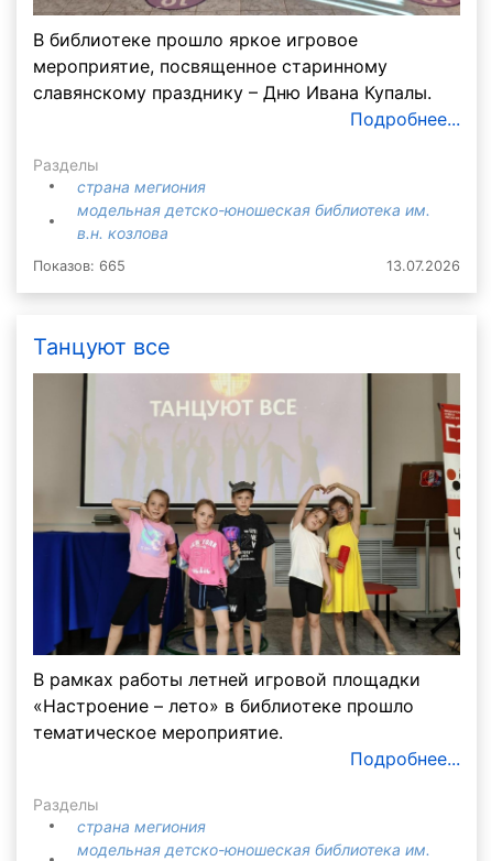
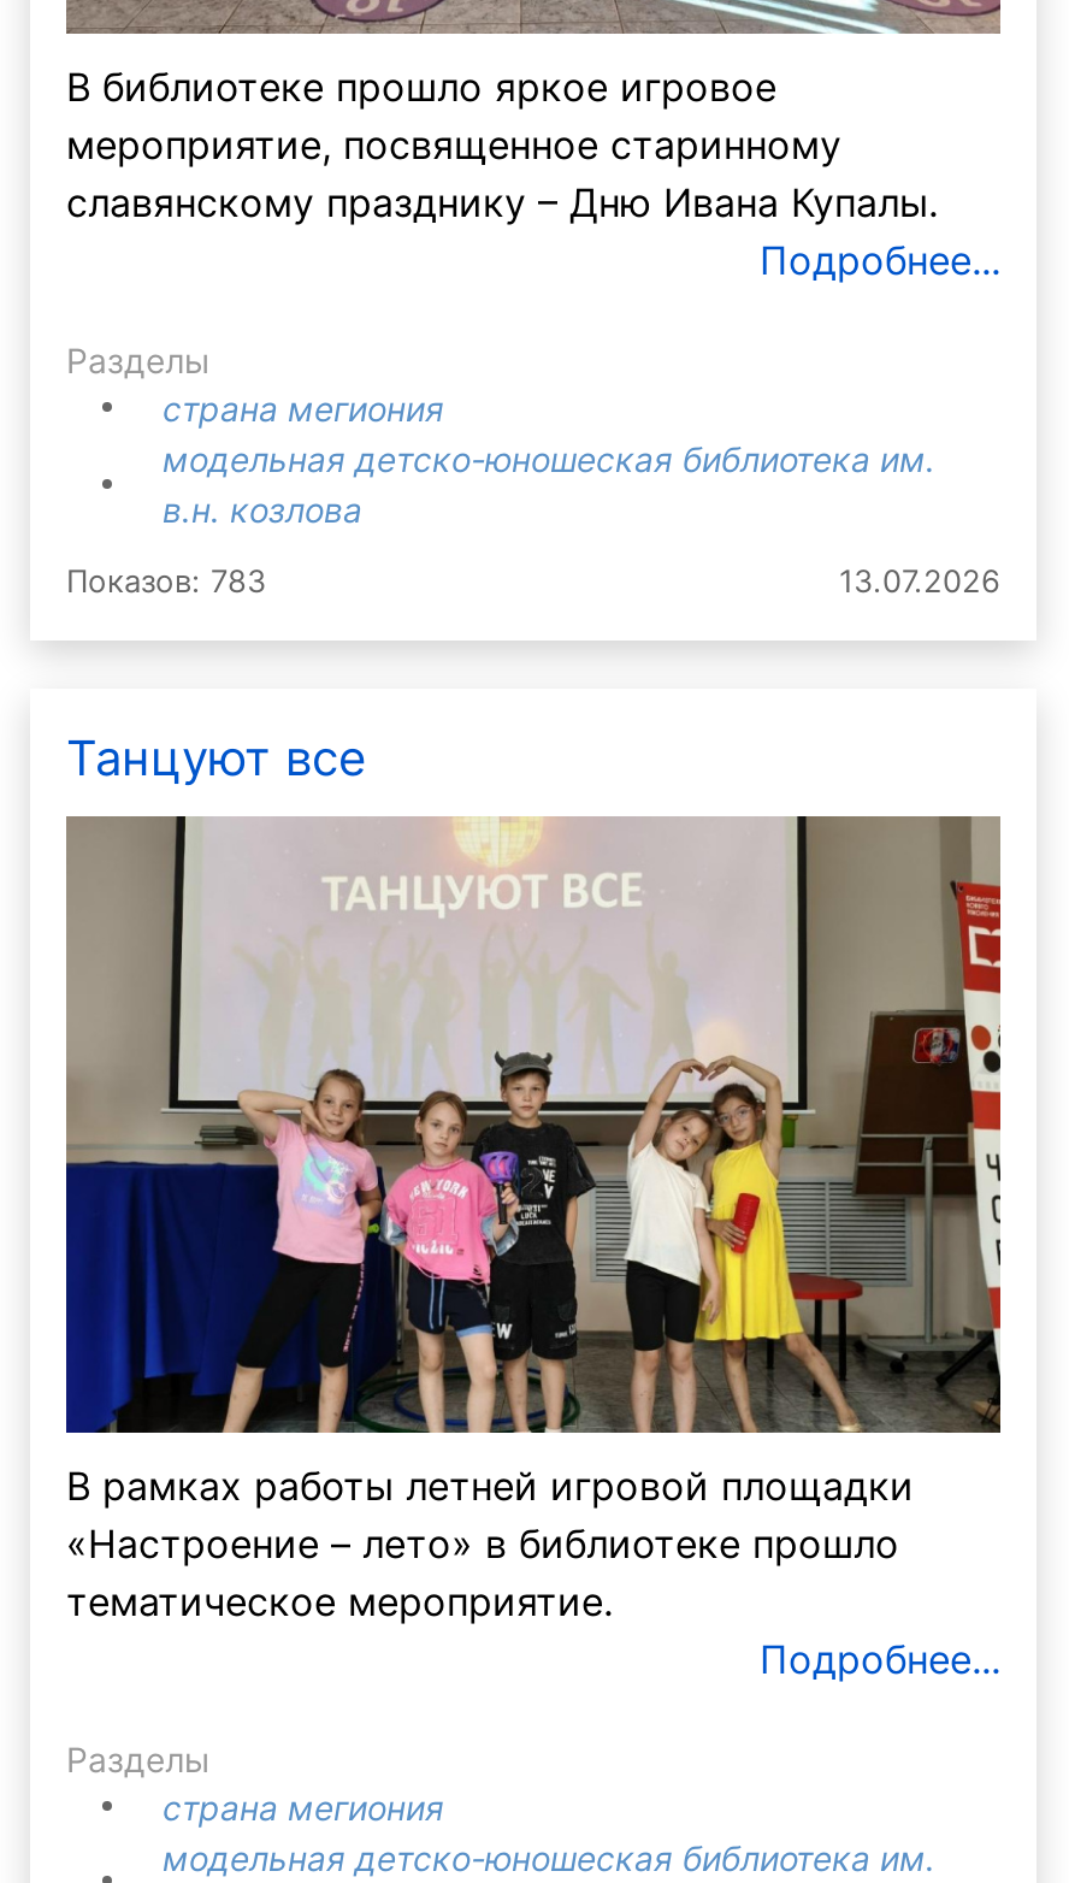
- Показов: 665
+ Показов: 783
